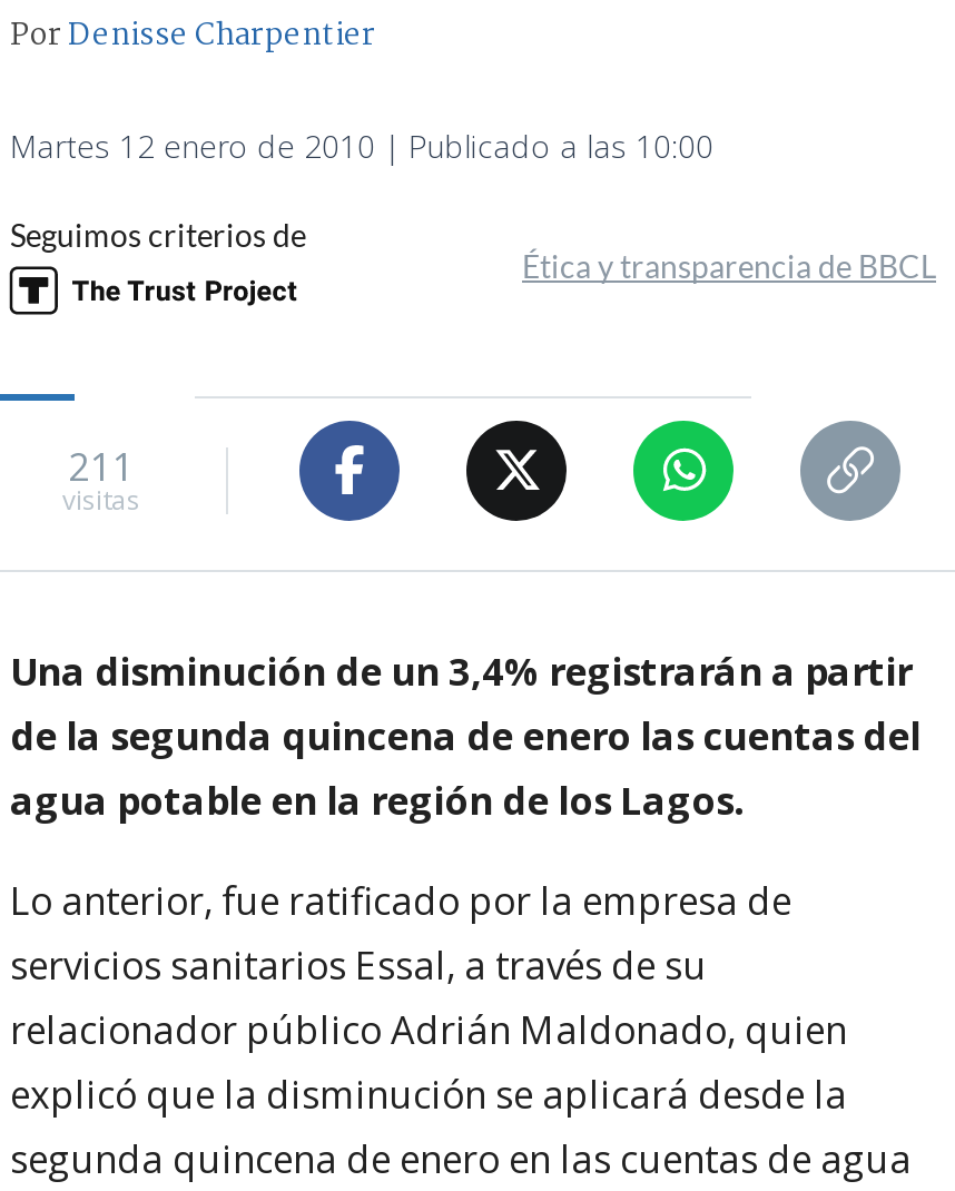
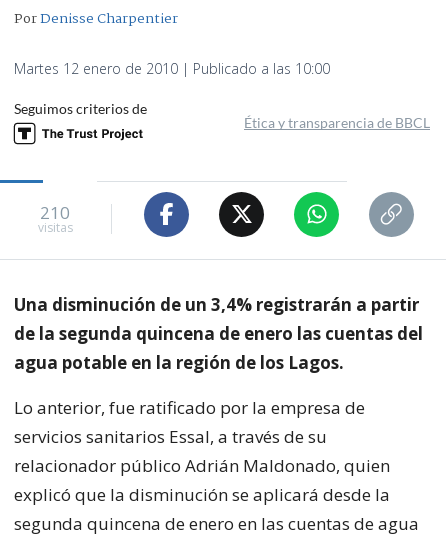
- 211
+ 210
